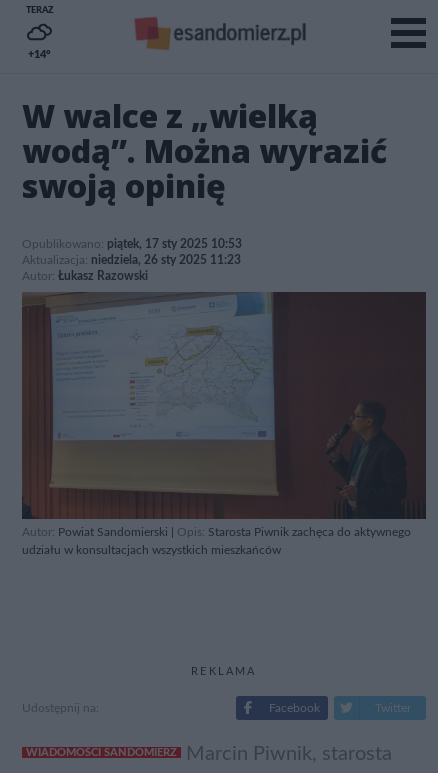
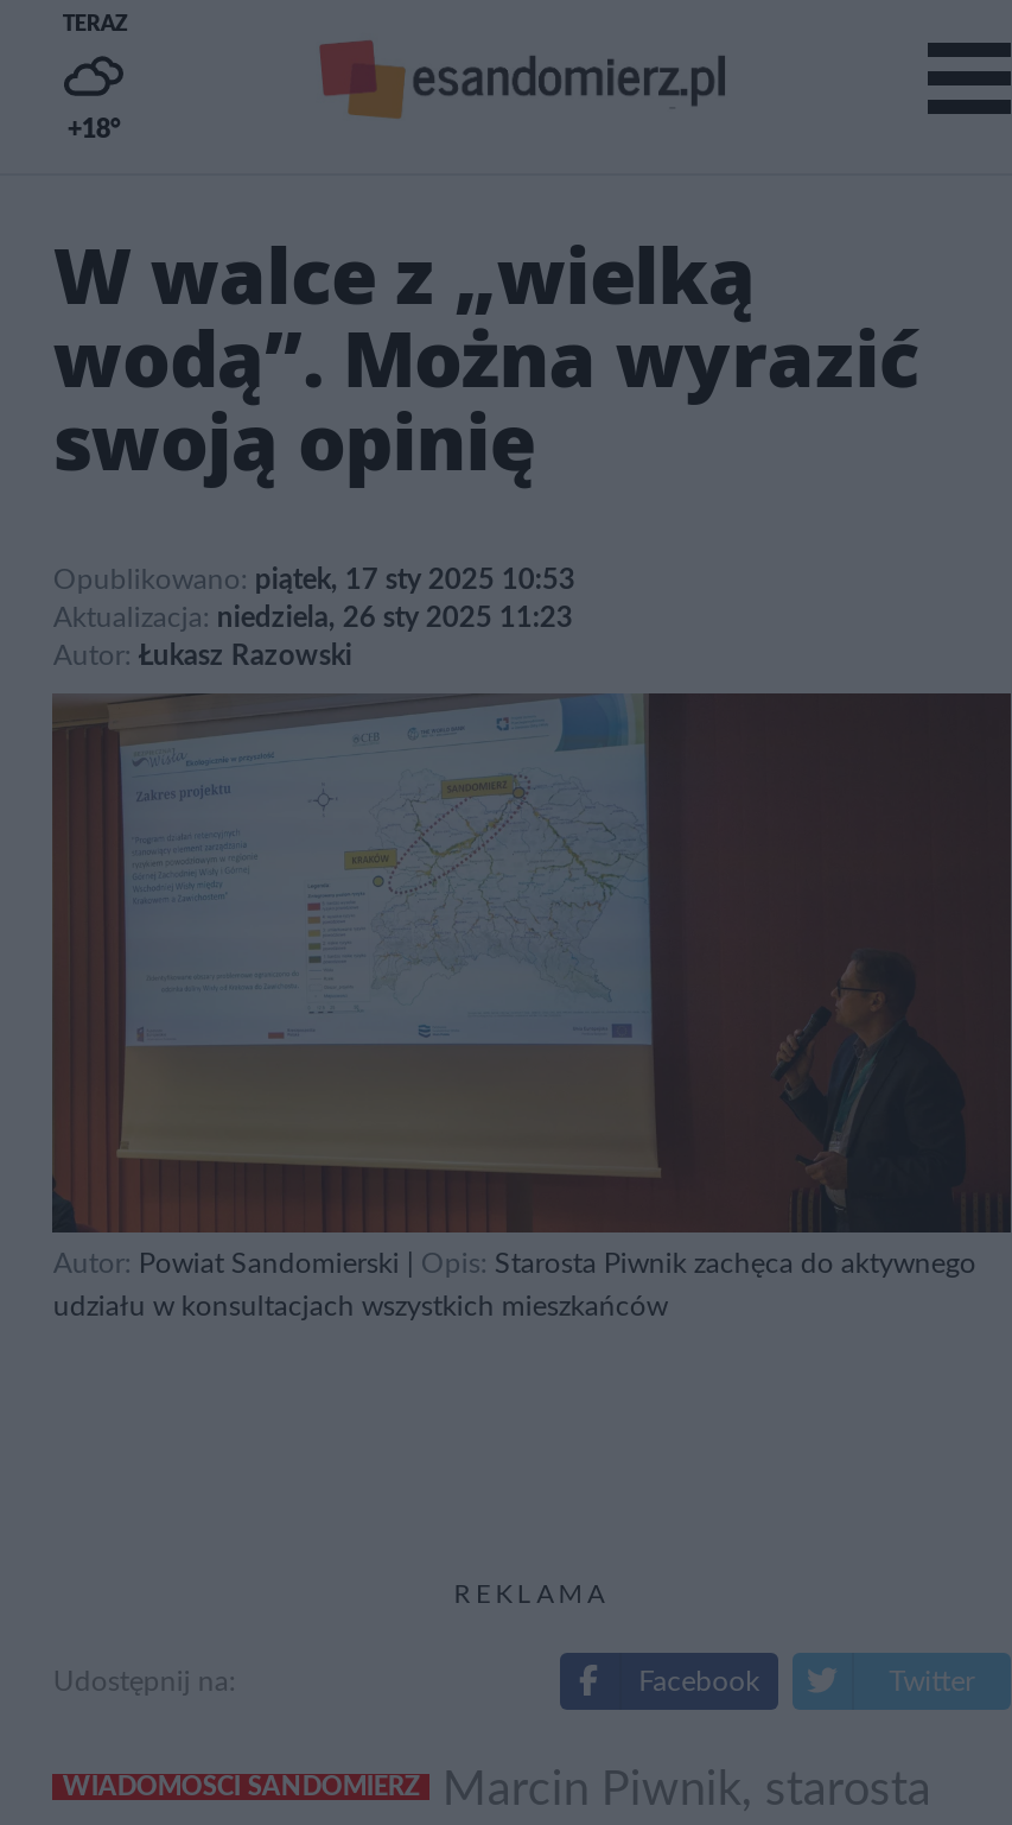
- +14°
+ +18°
